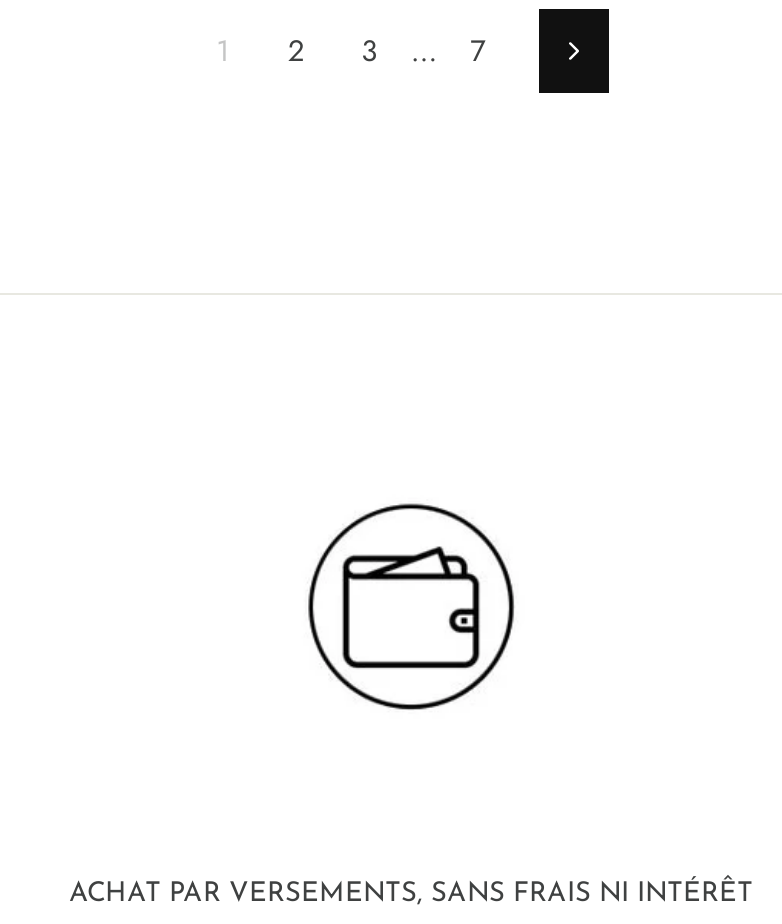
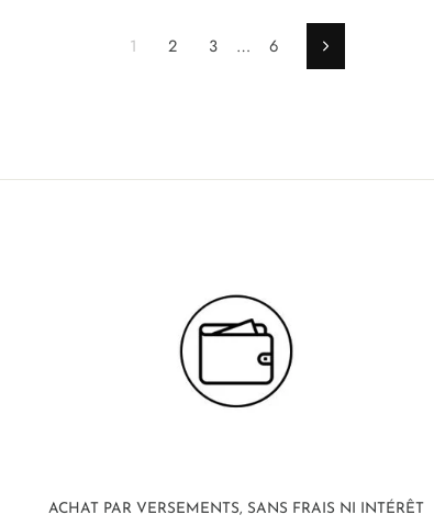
- 7
+ 6
